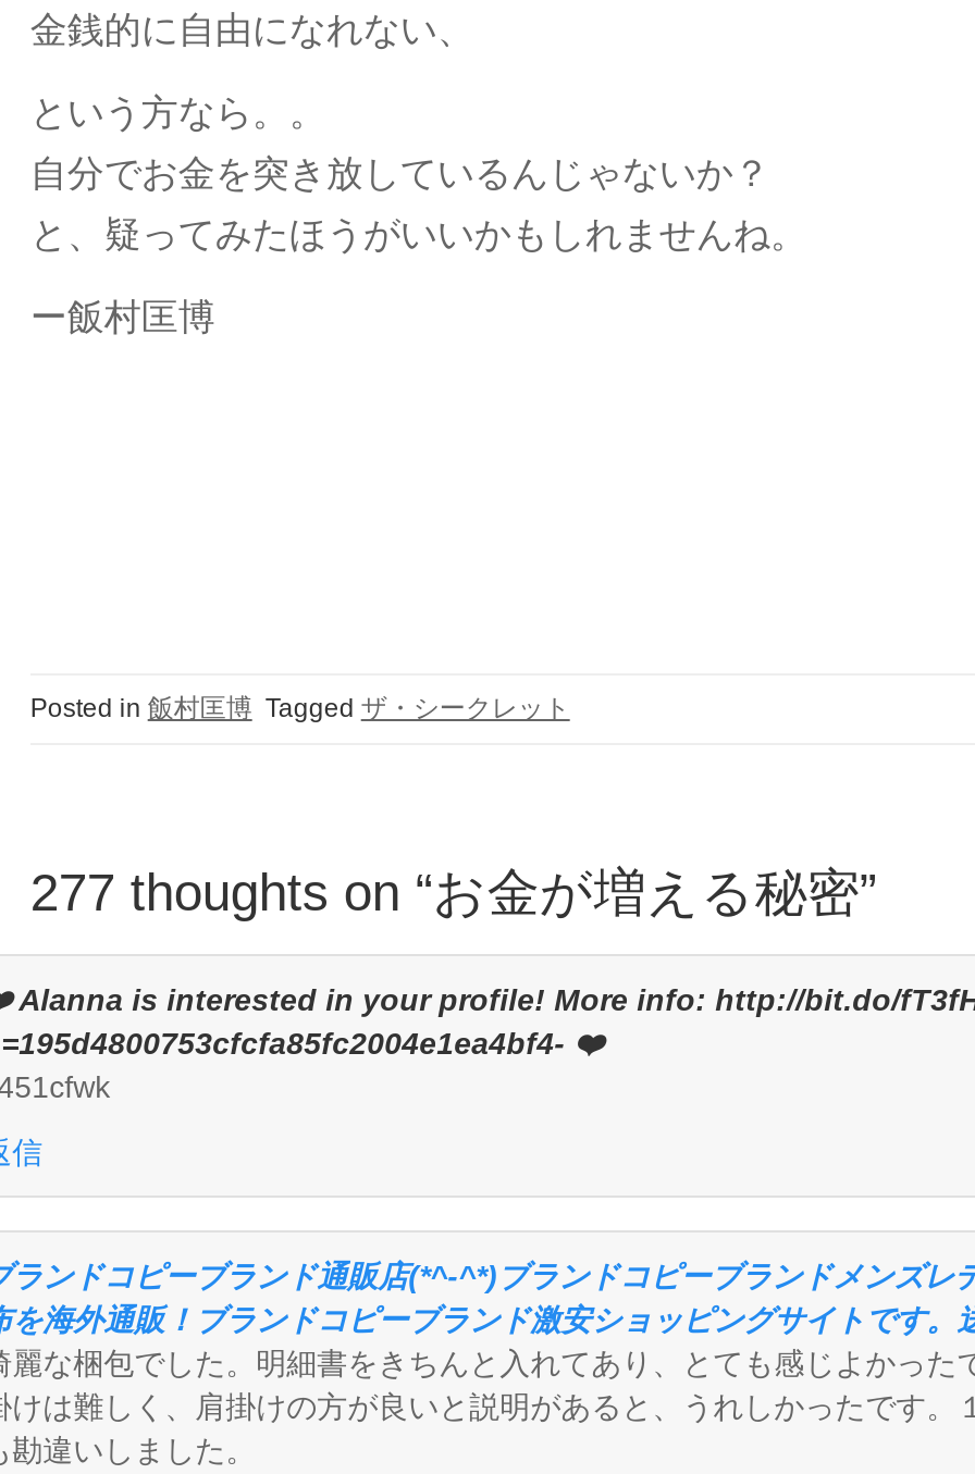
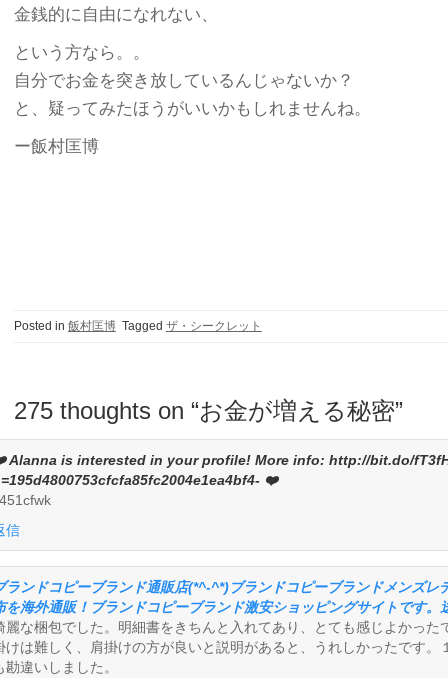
- 277 thoughts on “お金が増える秘密”
+ 275 thoughts on “お金が増える秘密”
